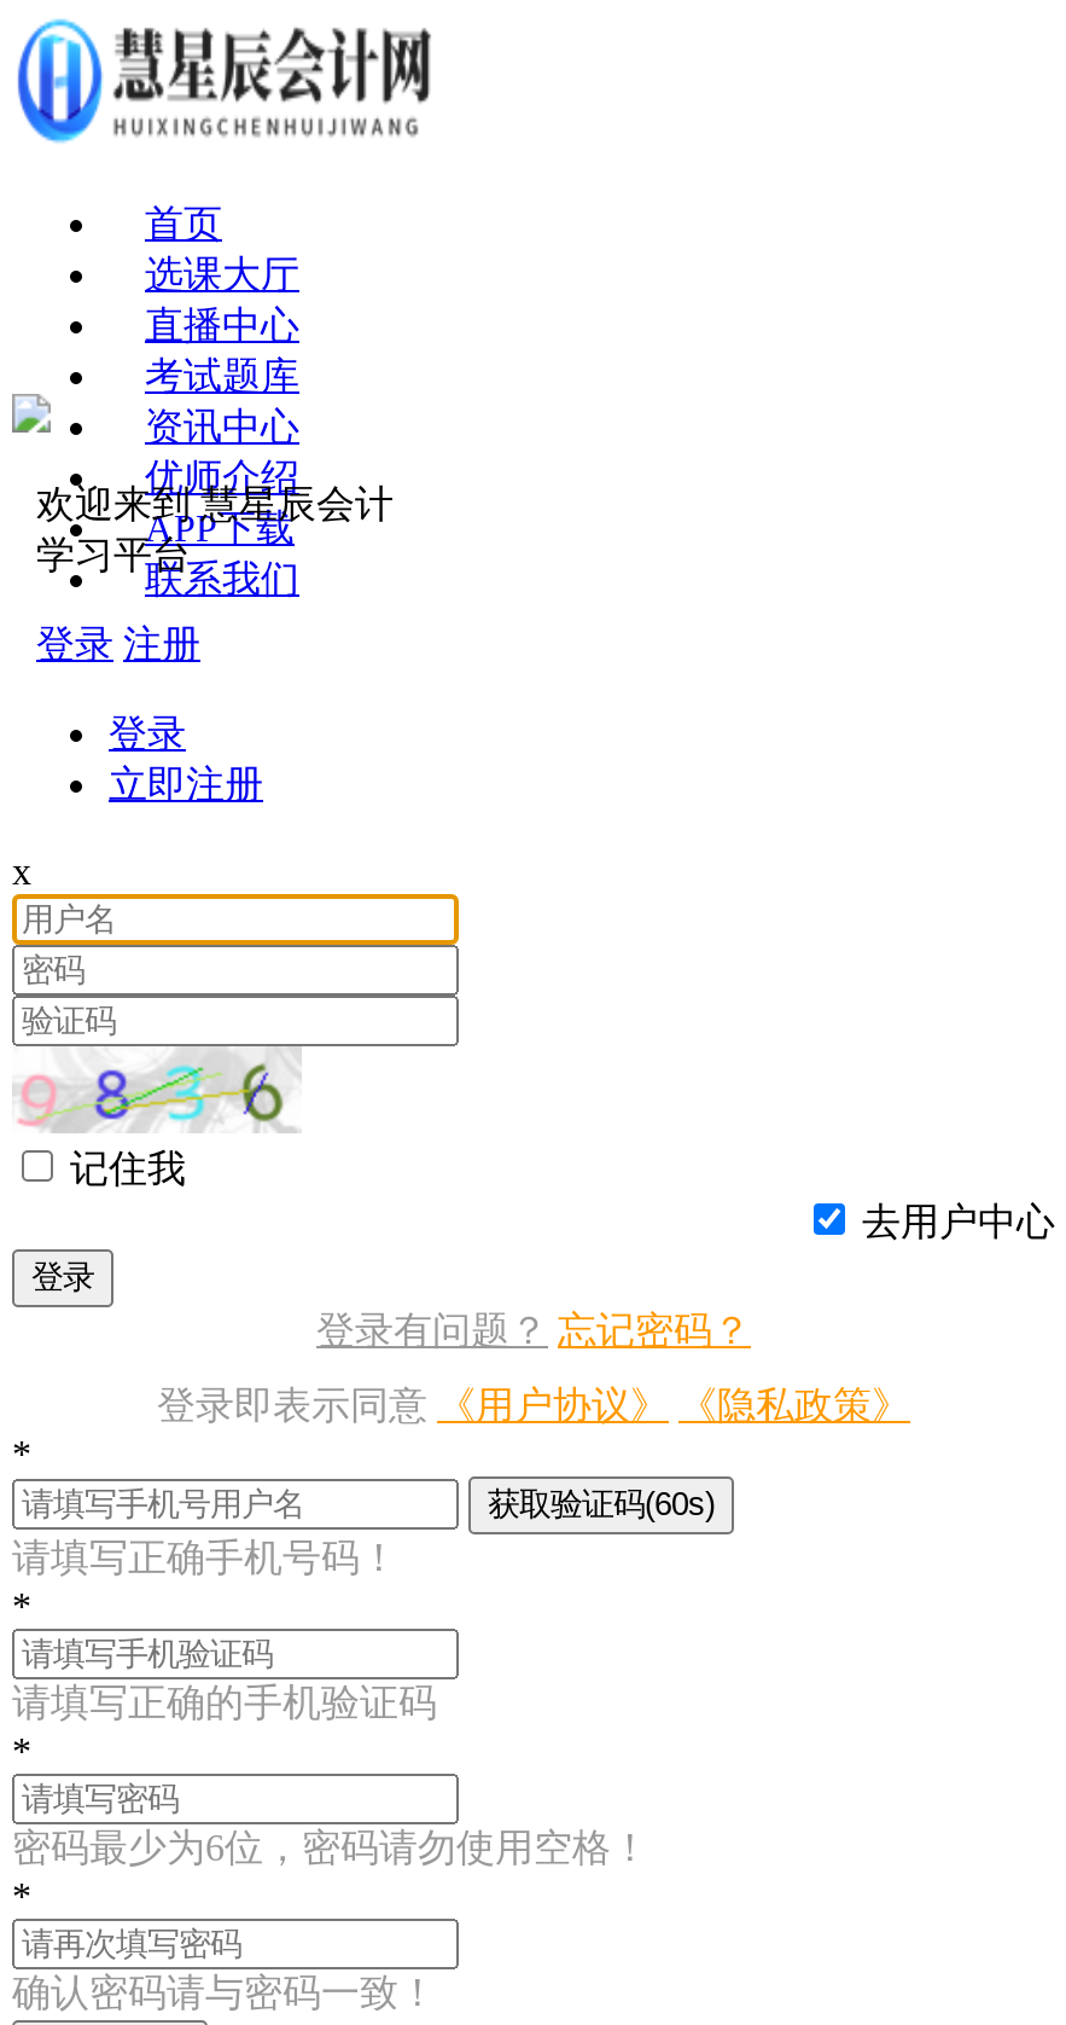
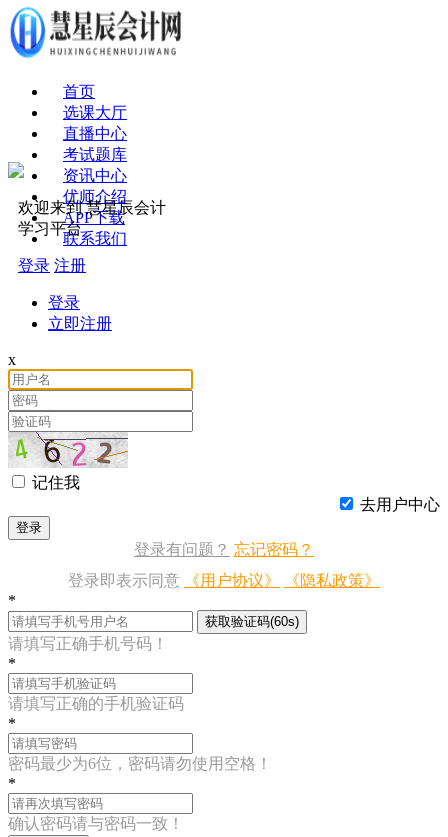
- [image]
+ [image]
